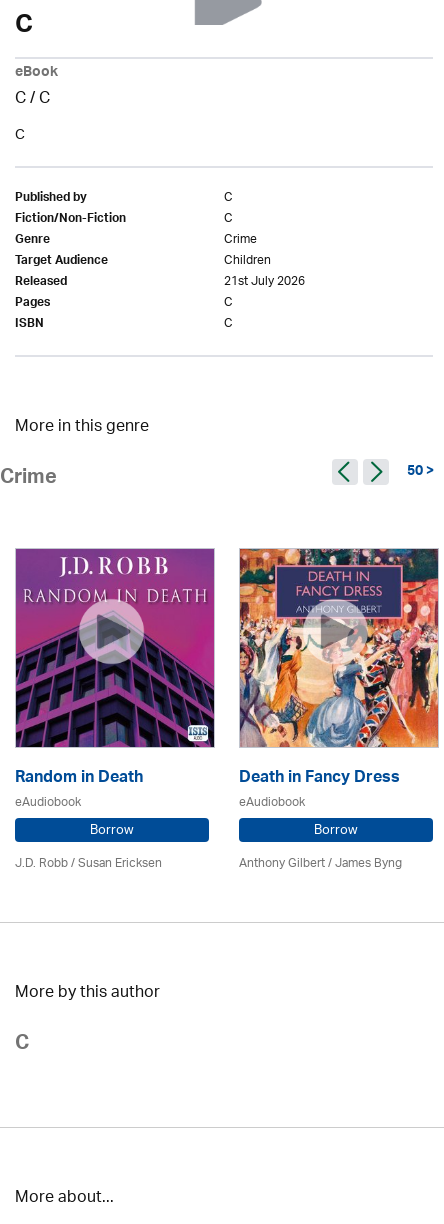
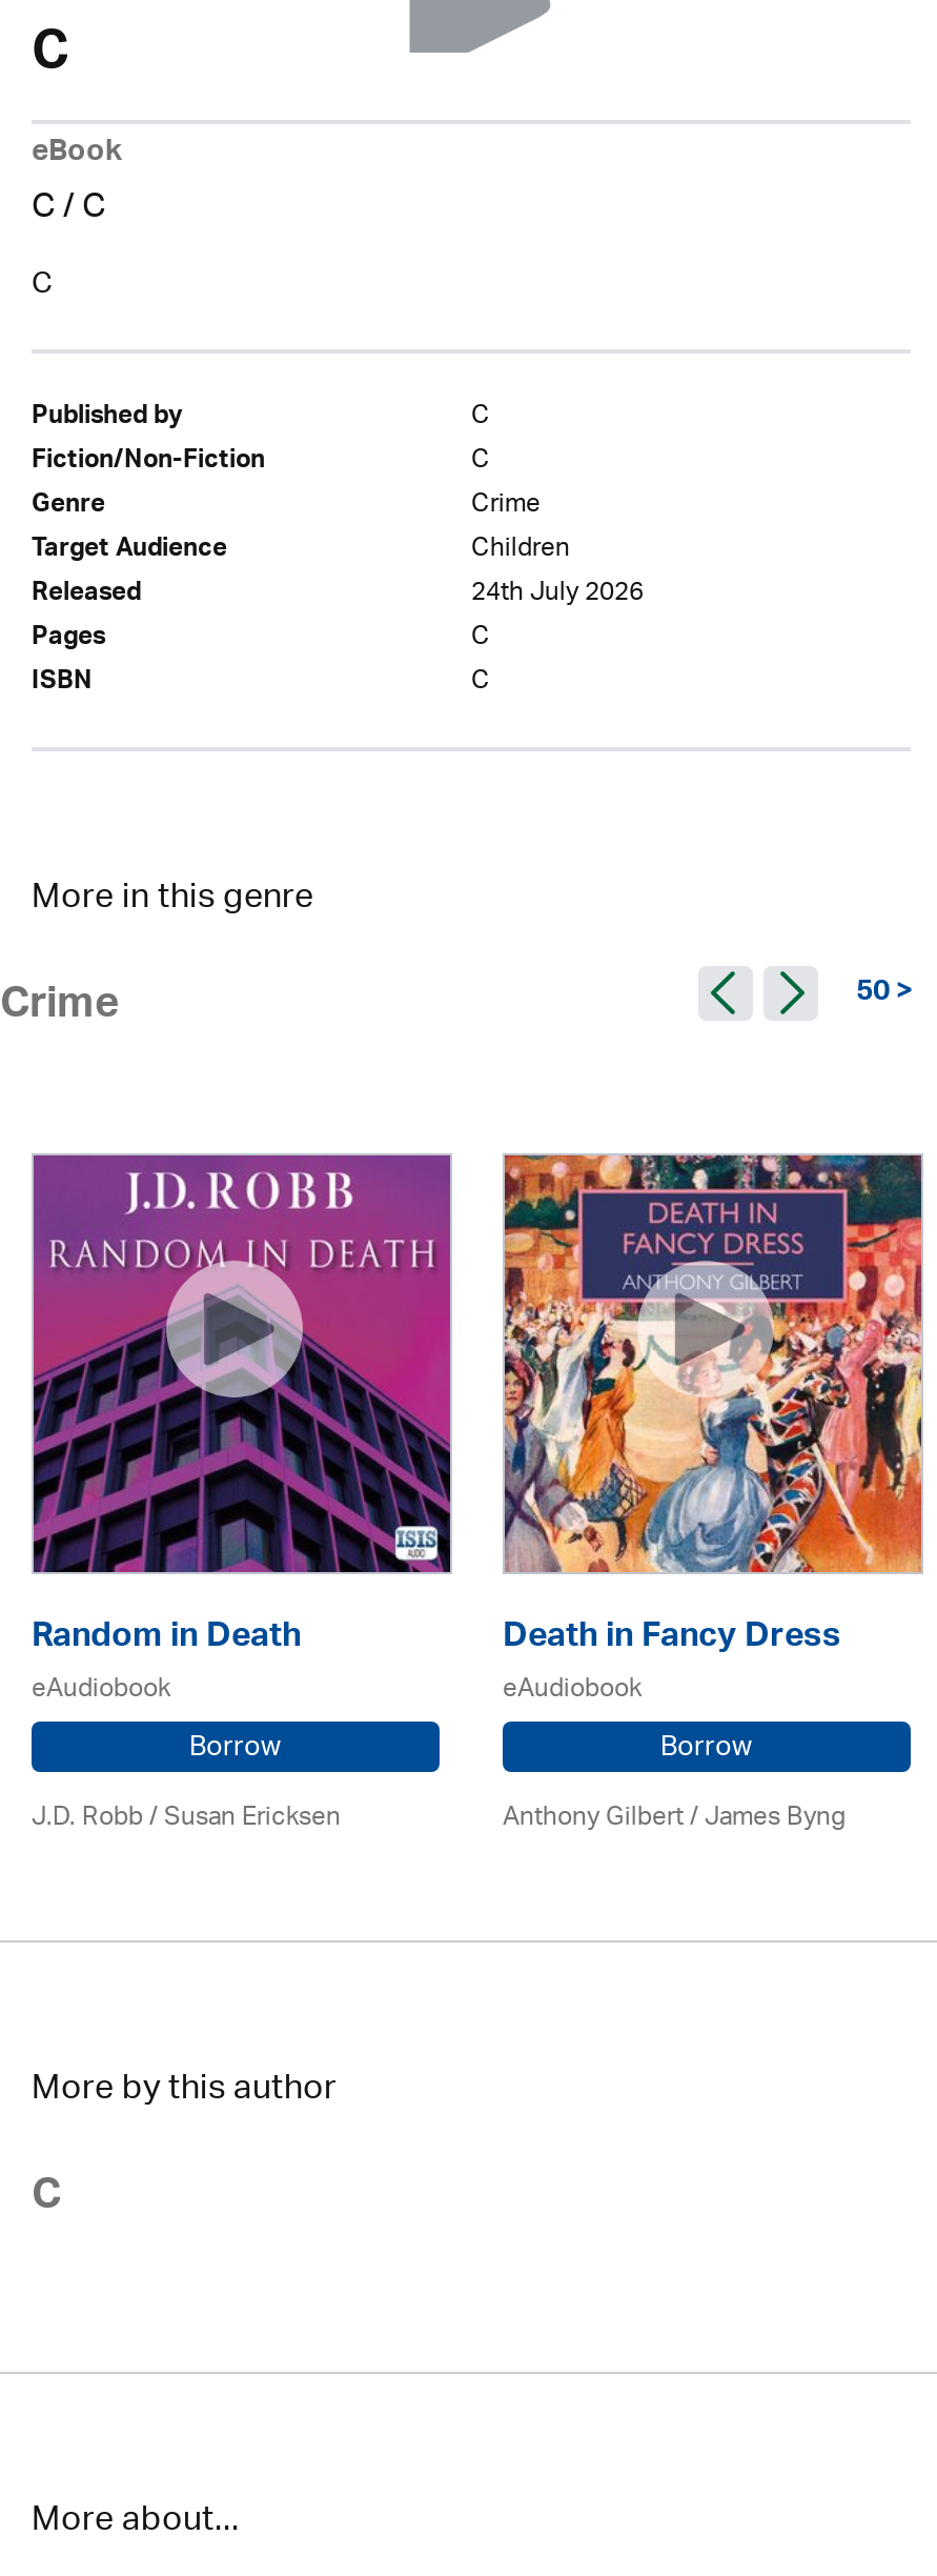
- 21st July 2026
+ 24th July 2026
